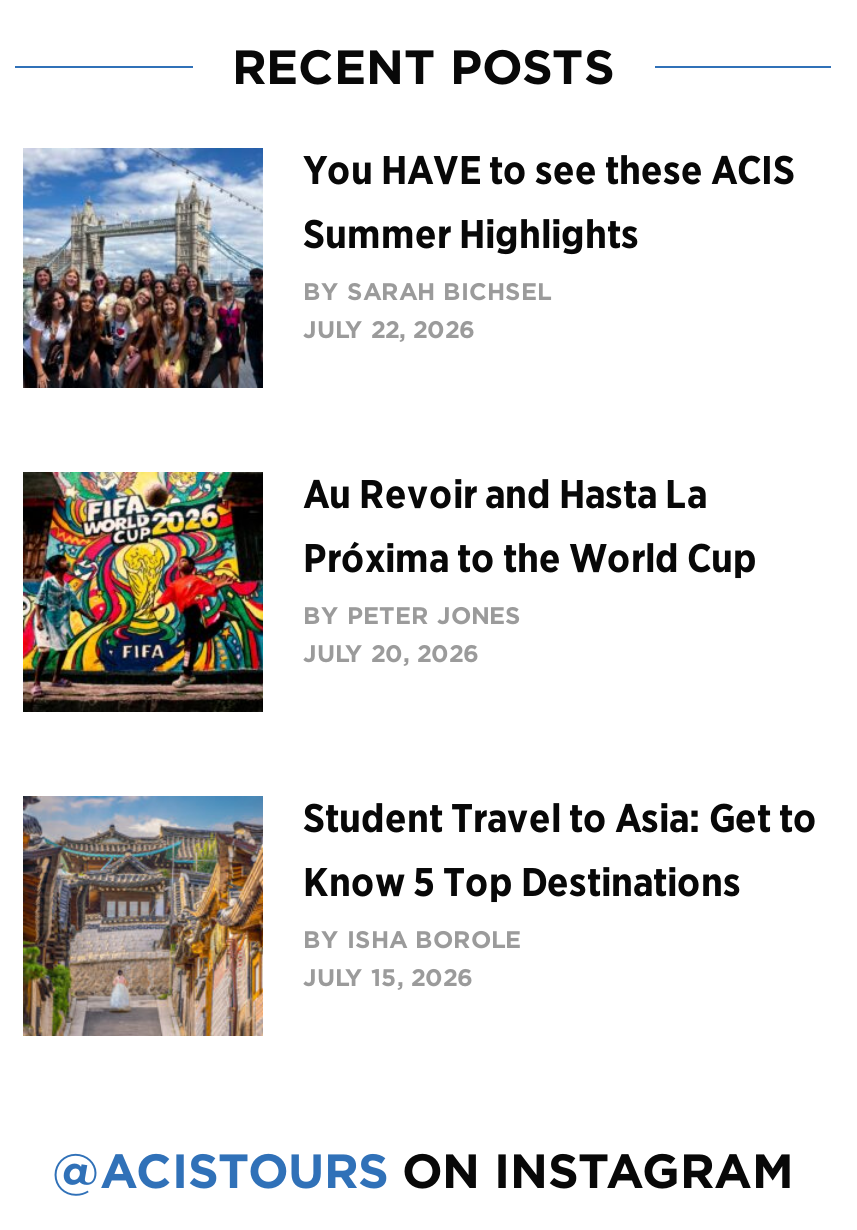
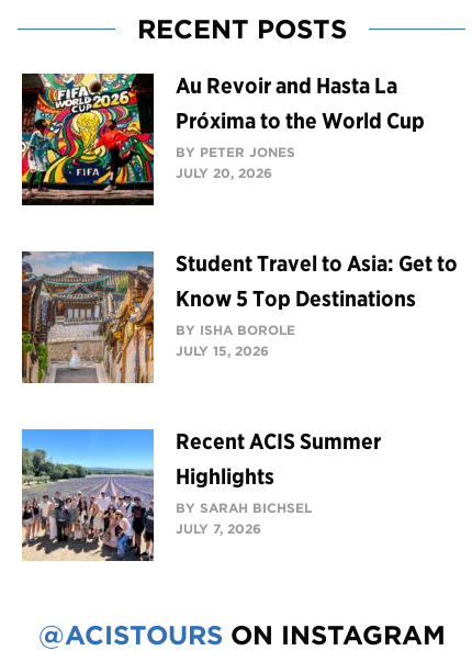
- [image]
- You HAVE to see these ACIS
- Summer Highlights
- JULY 22, 2026

moved down: BY SARAH BICHSEL

moved up: [image] | Au Revoir and Hasta La | Próxima to the World Cup | ... | BY ISHA BOROLE | JULY 15, 2026

+ [image]
+ Recent ACIS Summer
+ Highlights
+ JULY 7, 2026
